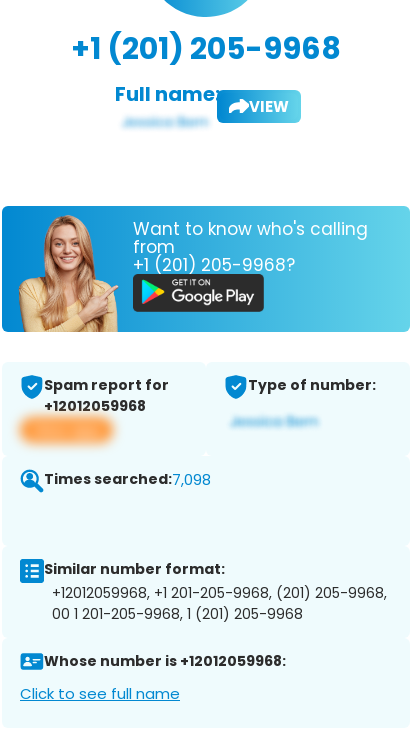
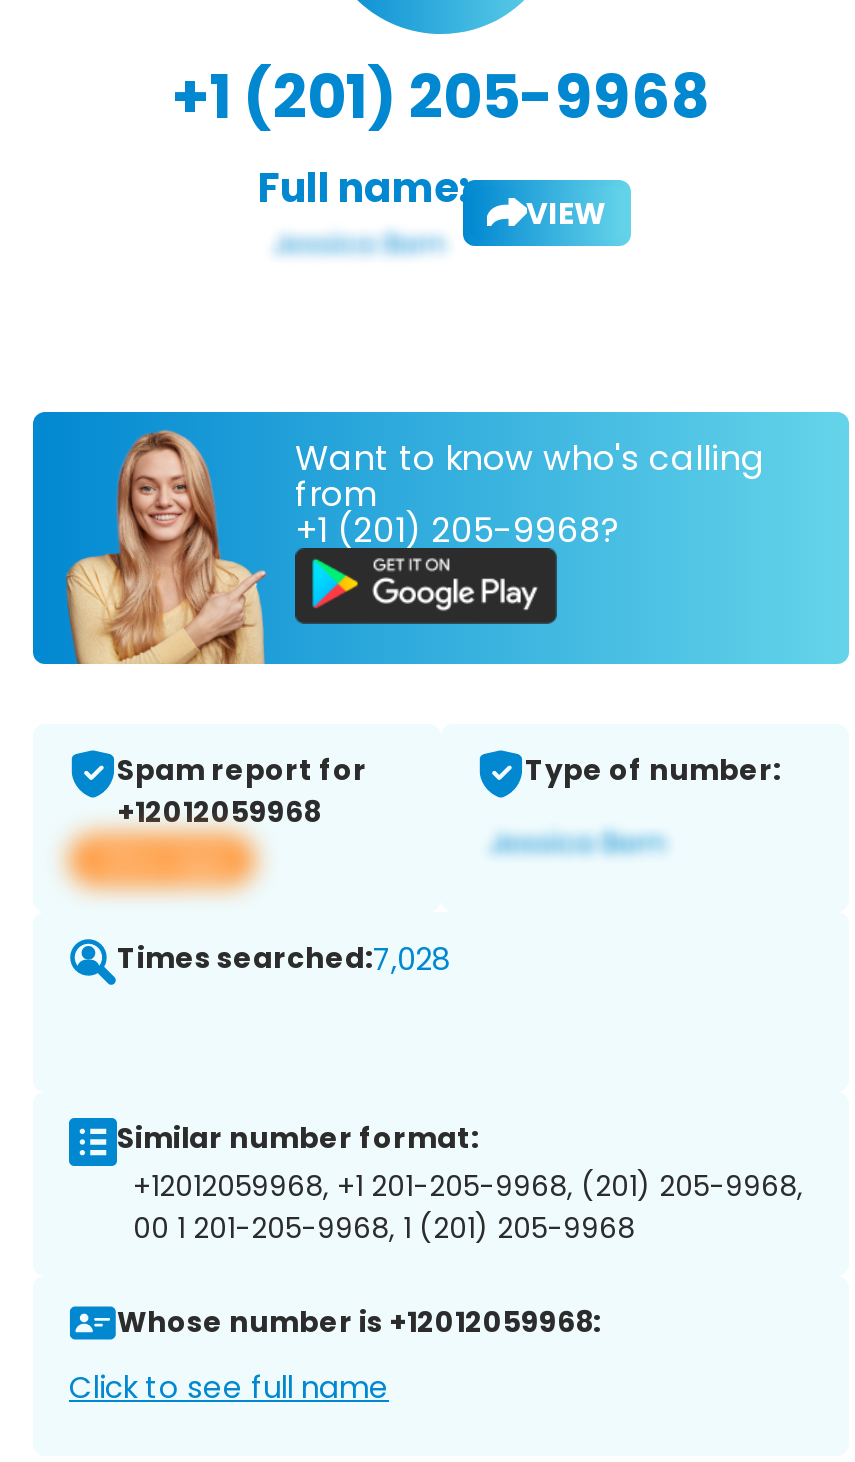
- Times searched:7,098
+ Times searched:7,028
